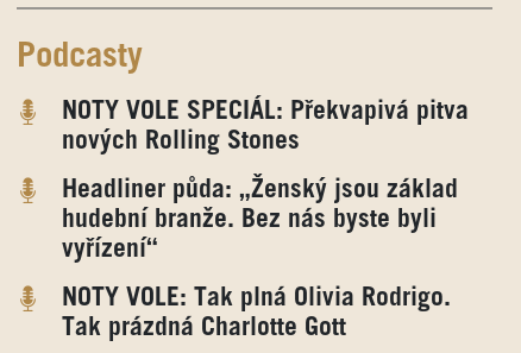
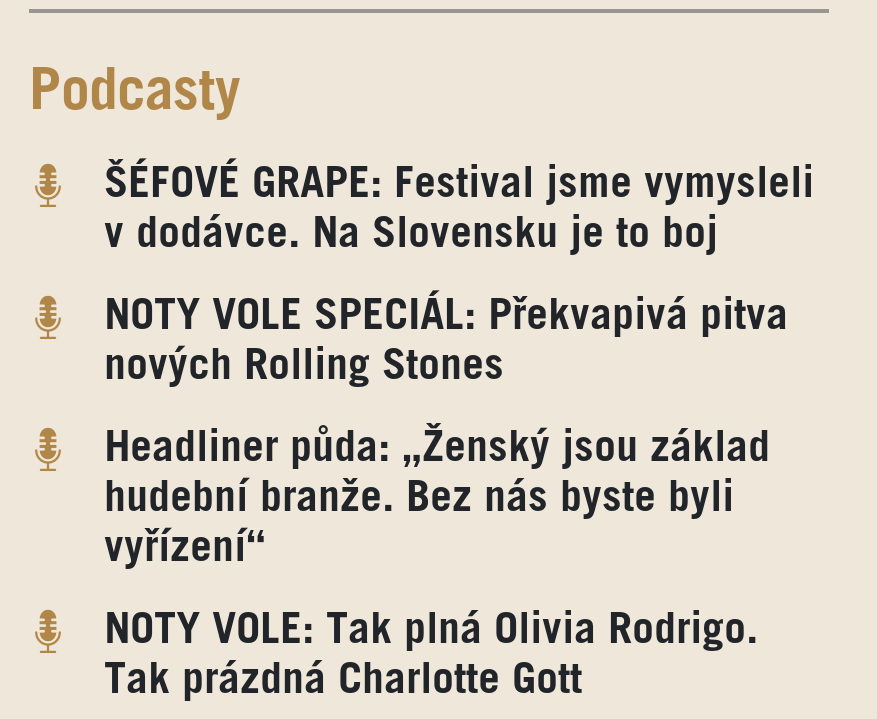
+ ŠÉFOVÉ GRAPE: Festival jsme vymysleli
+ v dodávce. Na Slovensku je to boj
